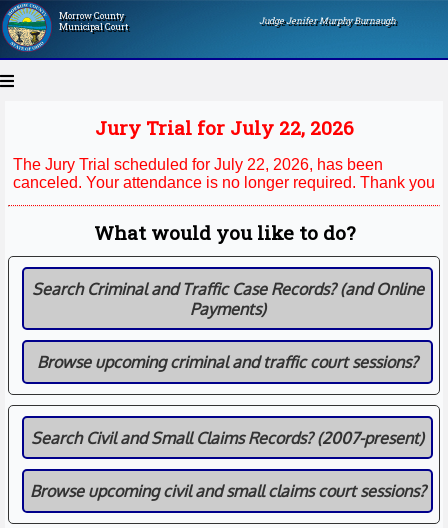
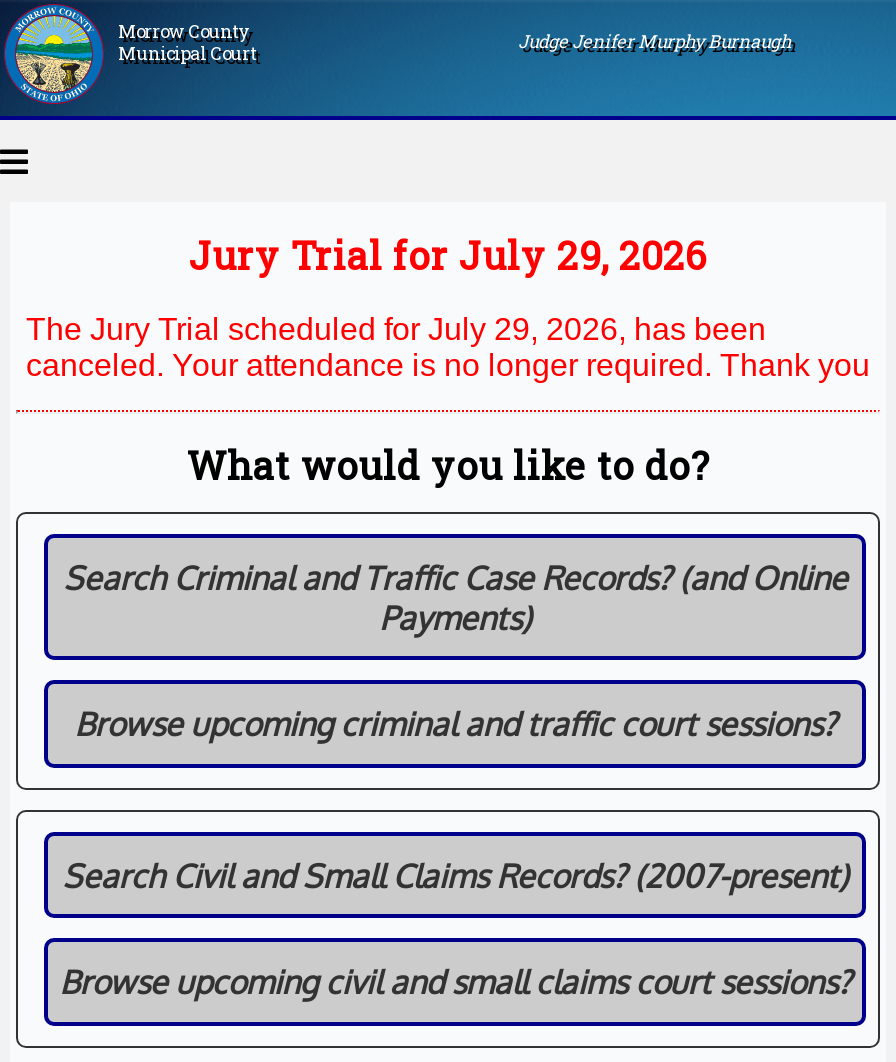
- Jury Trial for July 22, 2026
+ Jury Trial for July 29, 2026

- The Jury Trial scheduled for July 22, 2026, has been
+ The Jury Trial scheduled for July 29, 2026, has been
